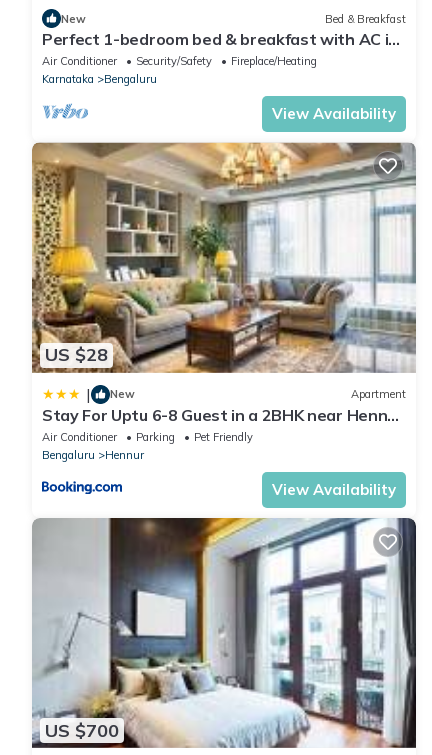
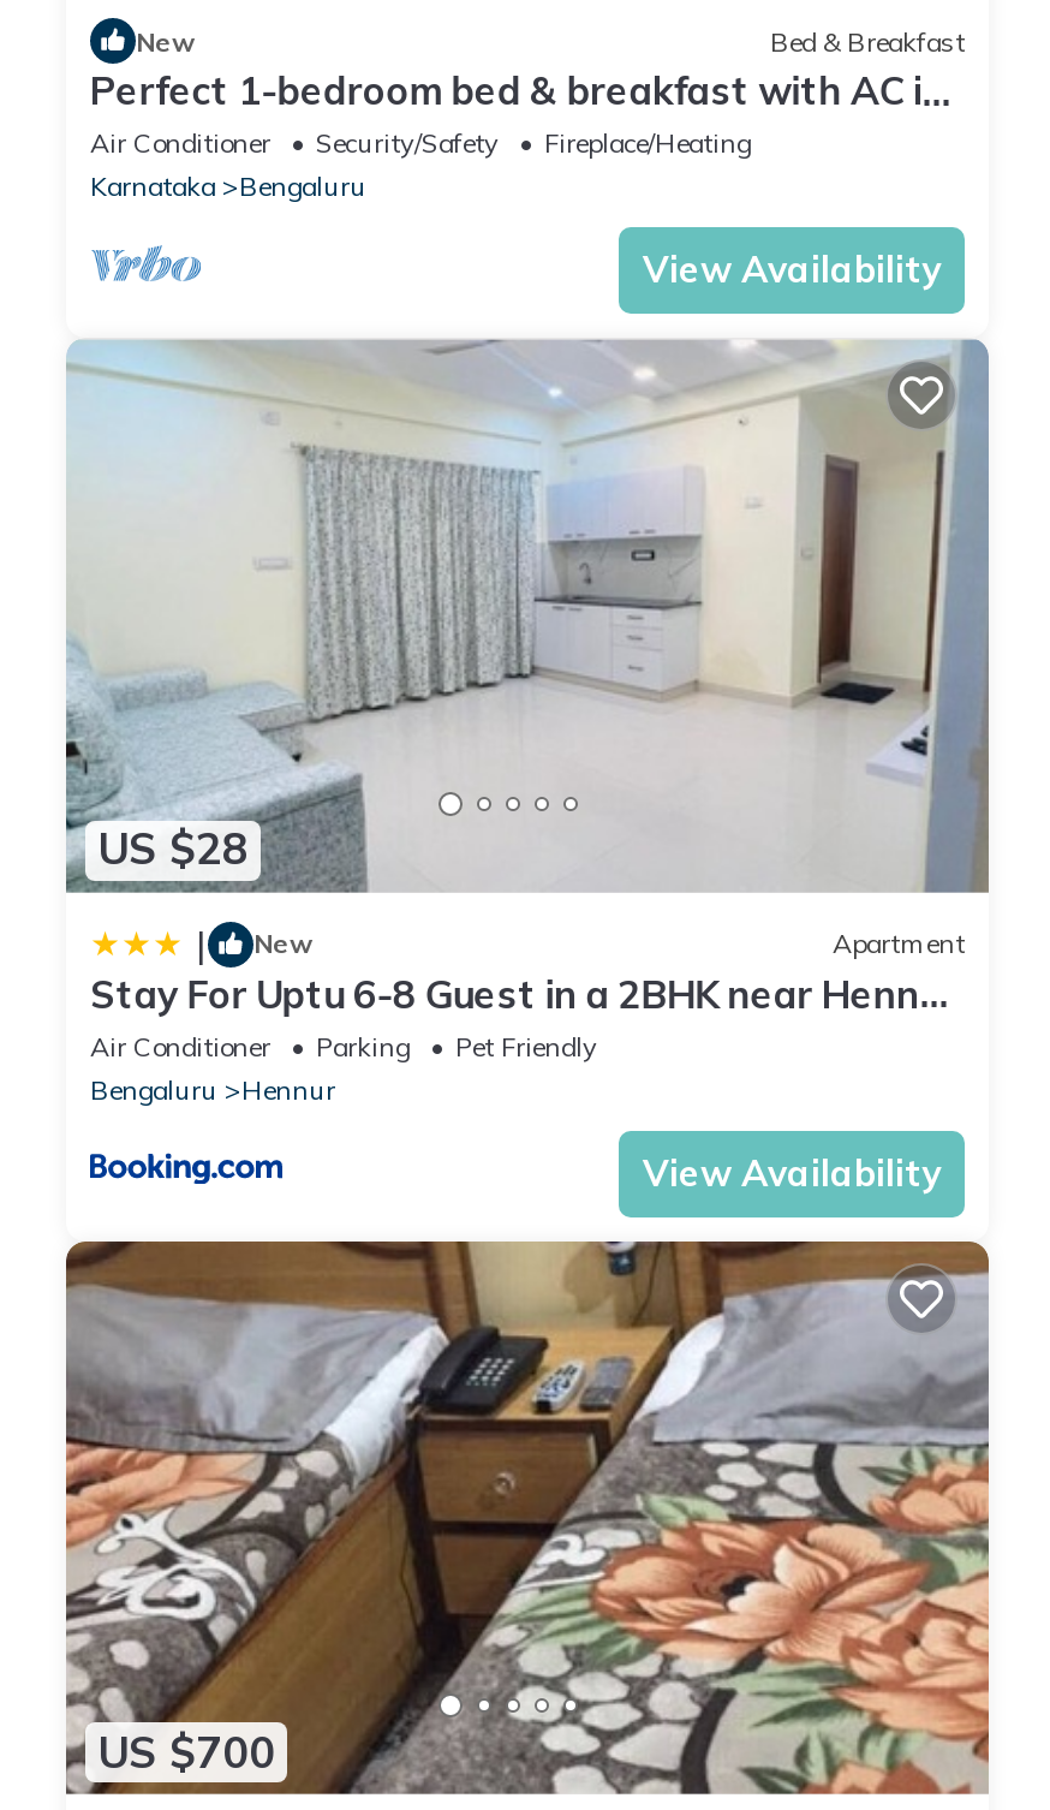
- [image]
+ [image]

- [image]
+ [image]
